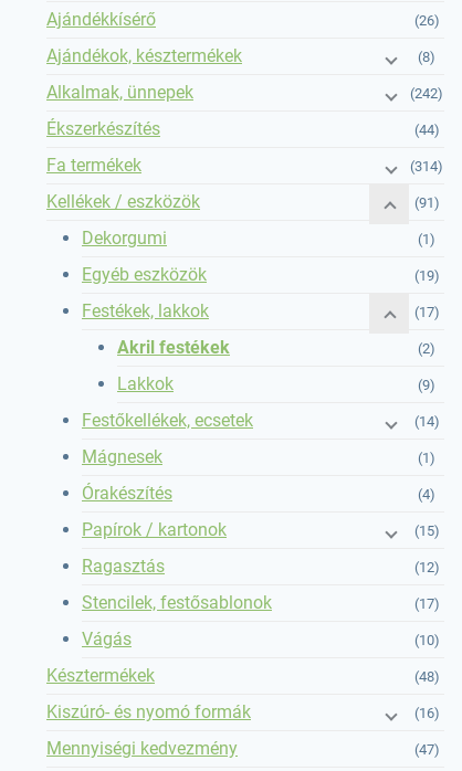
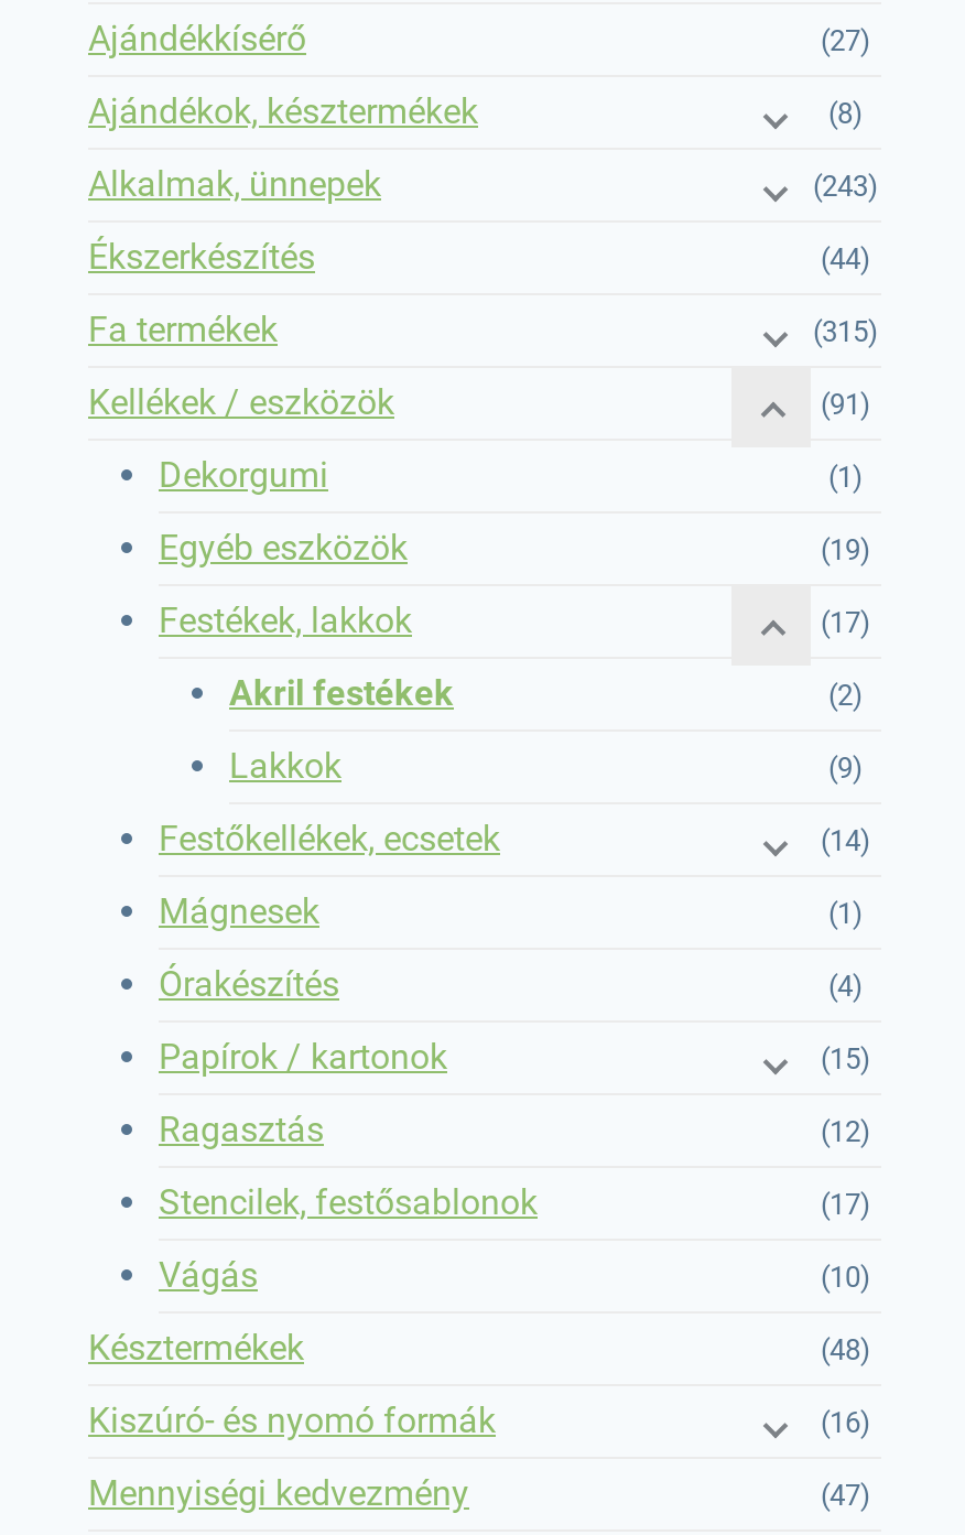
- (26)
+ (27)

- (242)
+ (243)

- (314)
+ (315)
